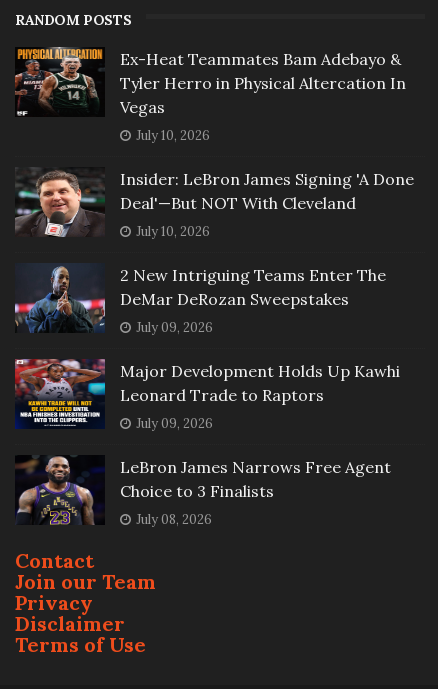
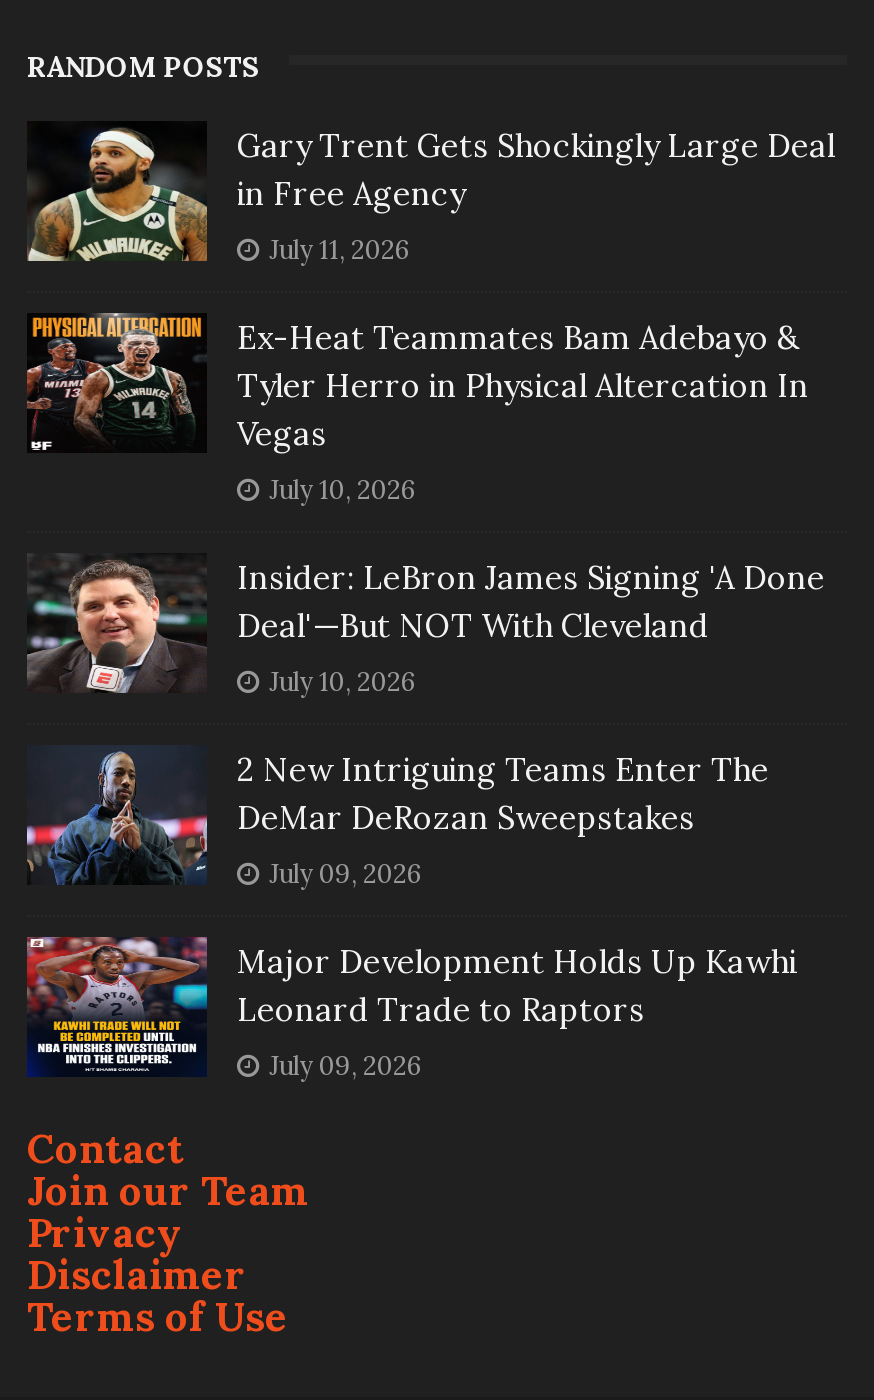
+ [image]
+ Gary Trent Gets Shockingly Large Deal
+ in Free Agency
+ July 11, 2026

moved down: [image] | Ex-Heat Teammates Bam Adebayo & | Tyler Herro in Physical Altercation In | ... | Leonard Trade to Raptors | July 09, 2026

- [image]
- LeBron James Narrows Free Agent
- Choice to 3 Finalists
- July 08, 2026
